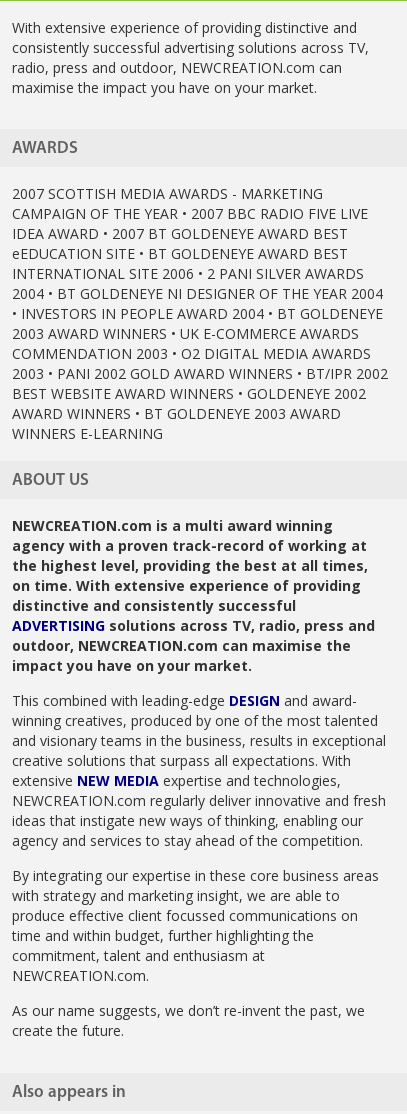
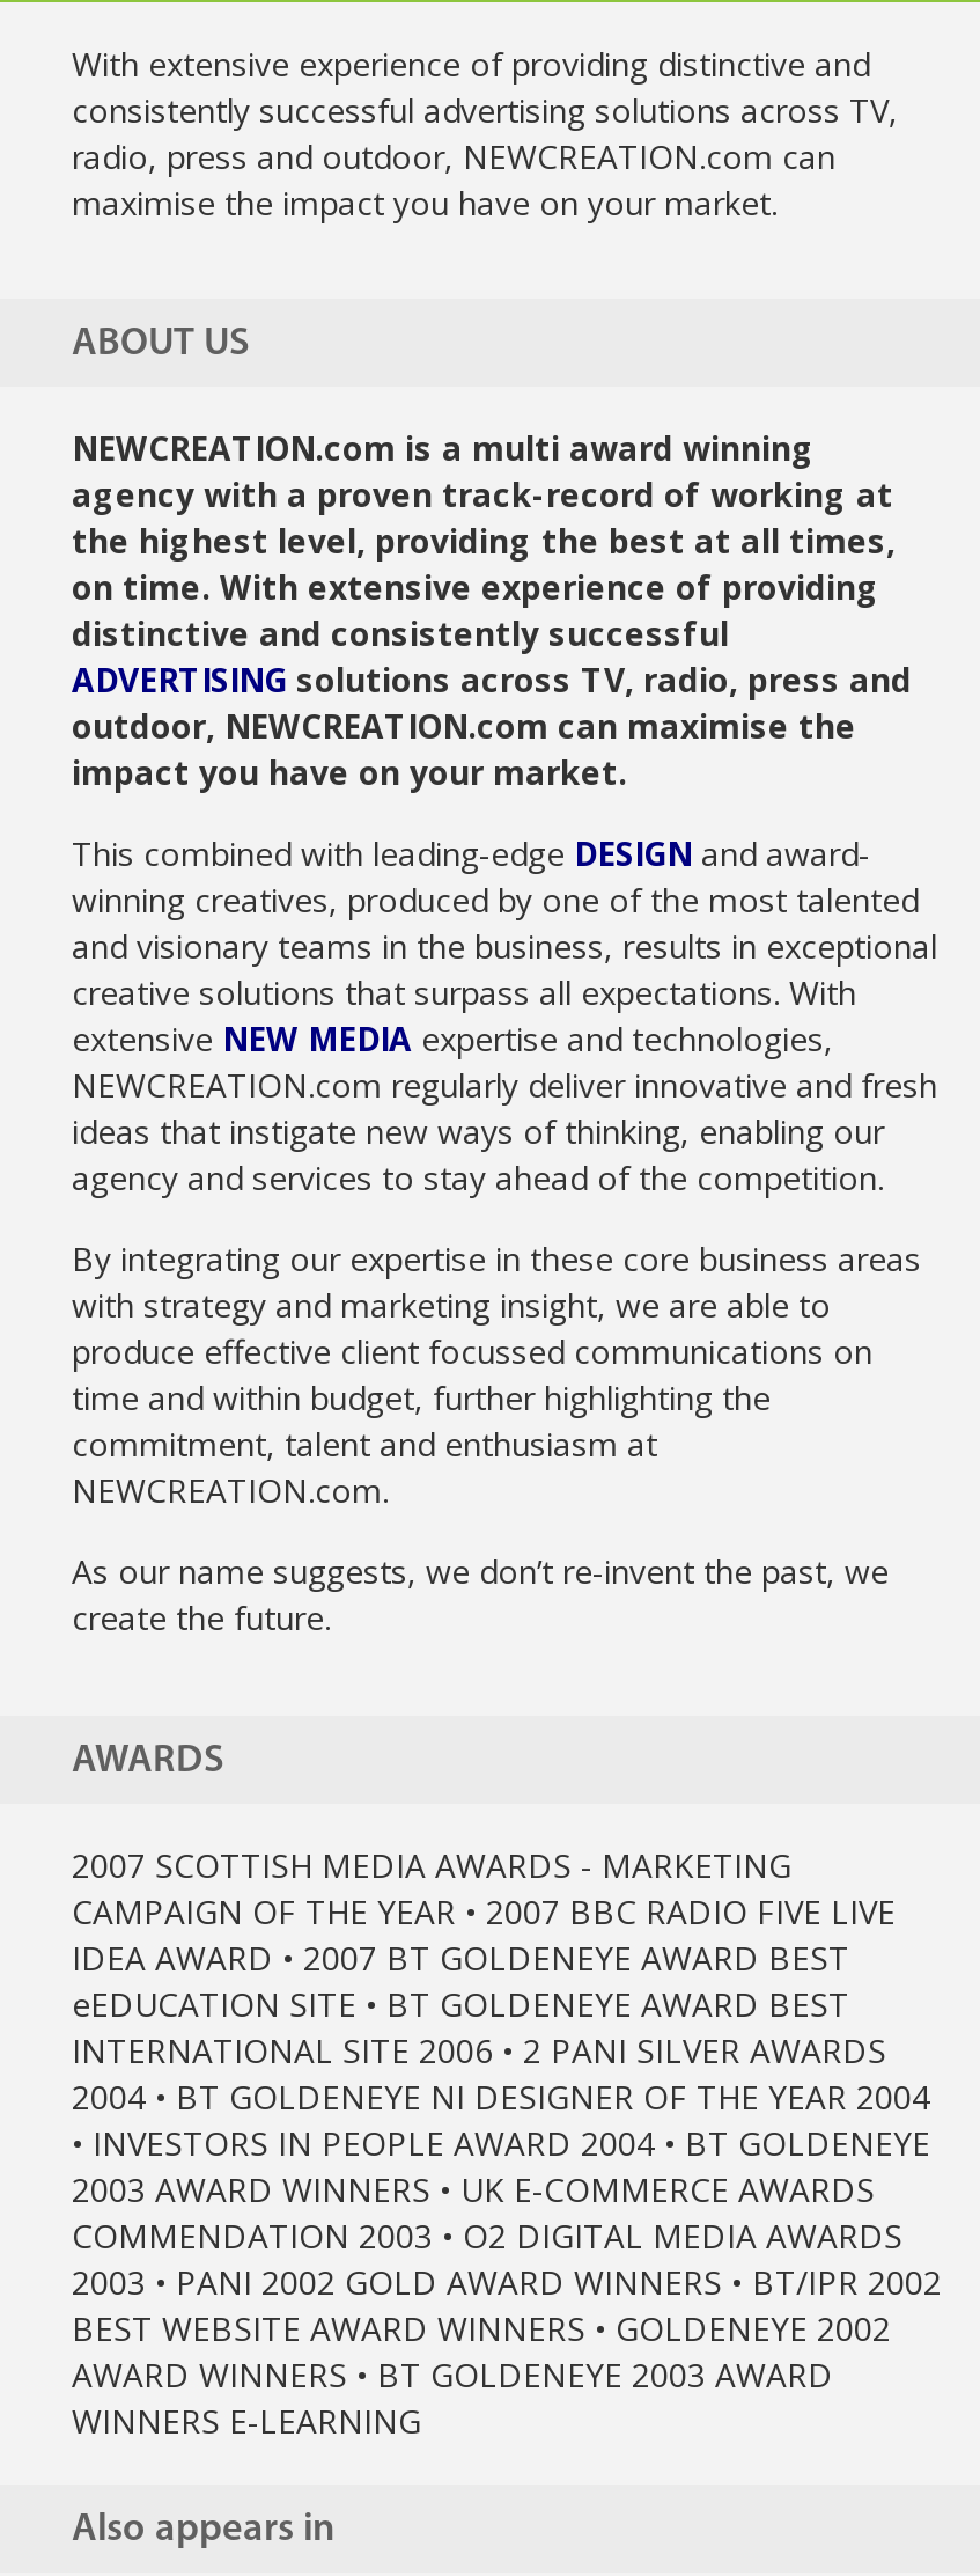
moved down: AWARDS | 2007 SCOTTISH MEDIA AWARDS - MARKETING | CAMPAIGN OF THE YEAR • 2007 BBC RADIO FIVE LIVE | ... | AWARD WINNERS • BT GOLDENEYE 2003 AWARD | WINNERS E-LEARNING

moved up: ABOUT US | NEWCREATION.com is a multi award winning | agency with a proven track-record of working at | ... | As our name suggests, we don’t re-invent the past, we | create the future.
